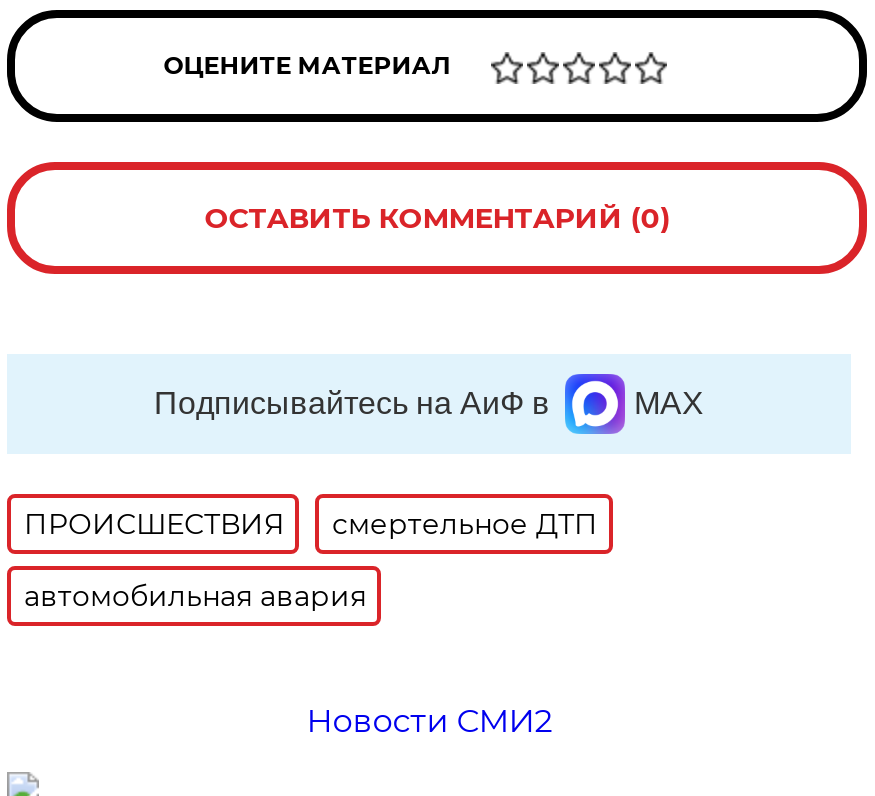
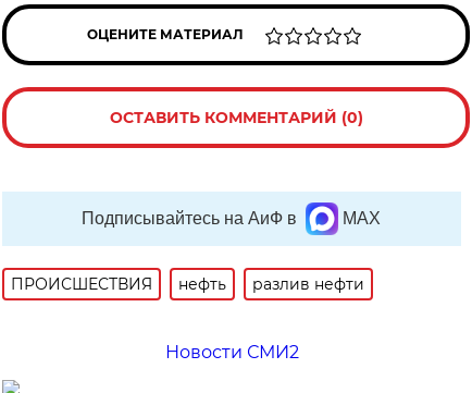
- смертельное ДТП
- автомобильная авария
+ нефть
+ разлив нефти
